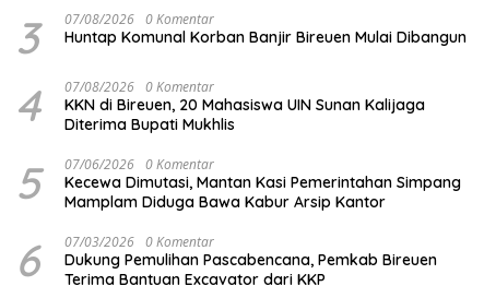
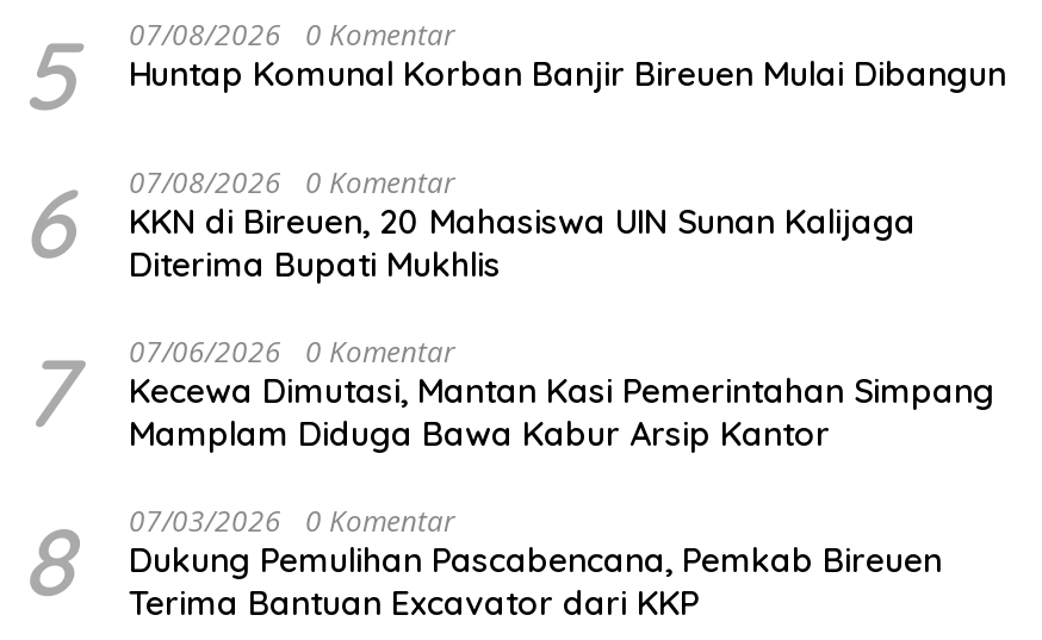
- 3 07/08/2026 0 Komentar Huntap Komunal Korban Banjir Bireuen Mulai Dibangun
+ 5 07/08/2026 0 Komentar Huntap Komunal Korban Banjir Bireuen Mulai Dibangun

- 4 07/08/2026 0 Komentar KKN di Bireuen, 20 Mahasiswa UIN Sunan Kalijaga
+ 6 07/08/2026 0 Komentar KKN di Bireuen, 20 Mahasiswa UIN Sunan Kalijaga

- 5 07/06/2026 0 Komentar Kecewa Dimutasi, Mantan Kasi Pemerintahan Simpang Mamplam Diduga Bawa Kabur Arsip Kantor
+ 7 07/06/2026 0 Komentar Kecewa Dimutasi, Mantan Kasi Pemerintahan Simpang Mamplam Diduga Bawa Kabur Arsip Kantor

- 6 07/03/2026 0 Komentar Dukung Pemulihan Pascabencana, Pemkab Bireuen Terima Bantuan Excavator dari KKP
+ 8 07/03/2026 0 Komentar Dukung Pemulihan Pascabencana, Pemkab Bireuen Terima Bantuan Excavator dari KKP
